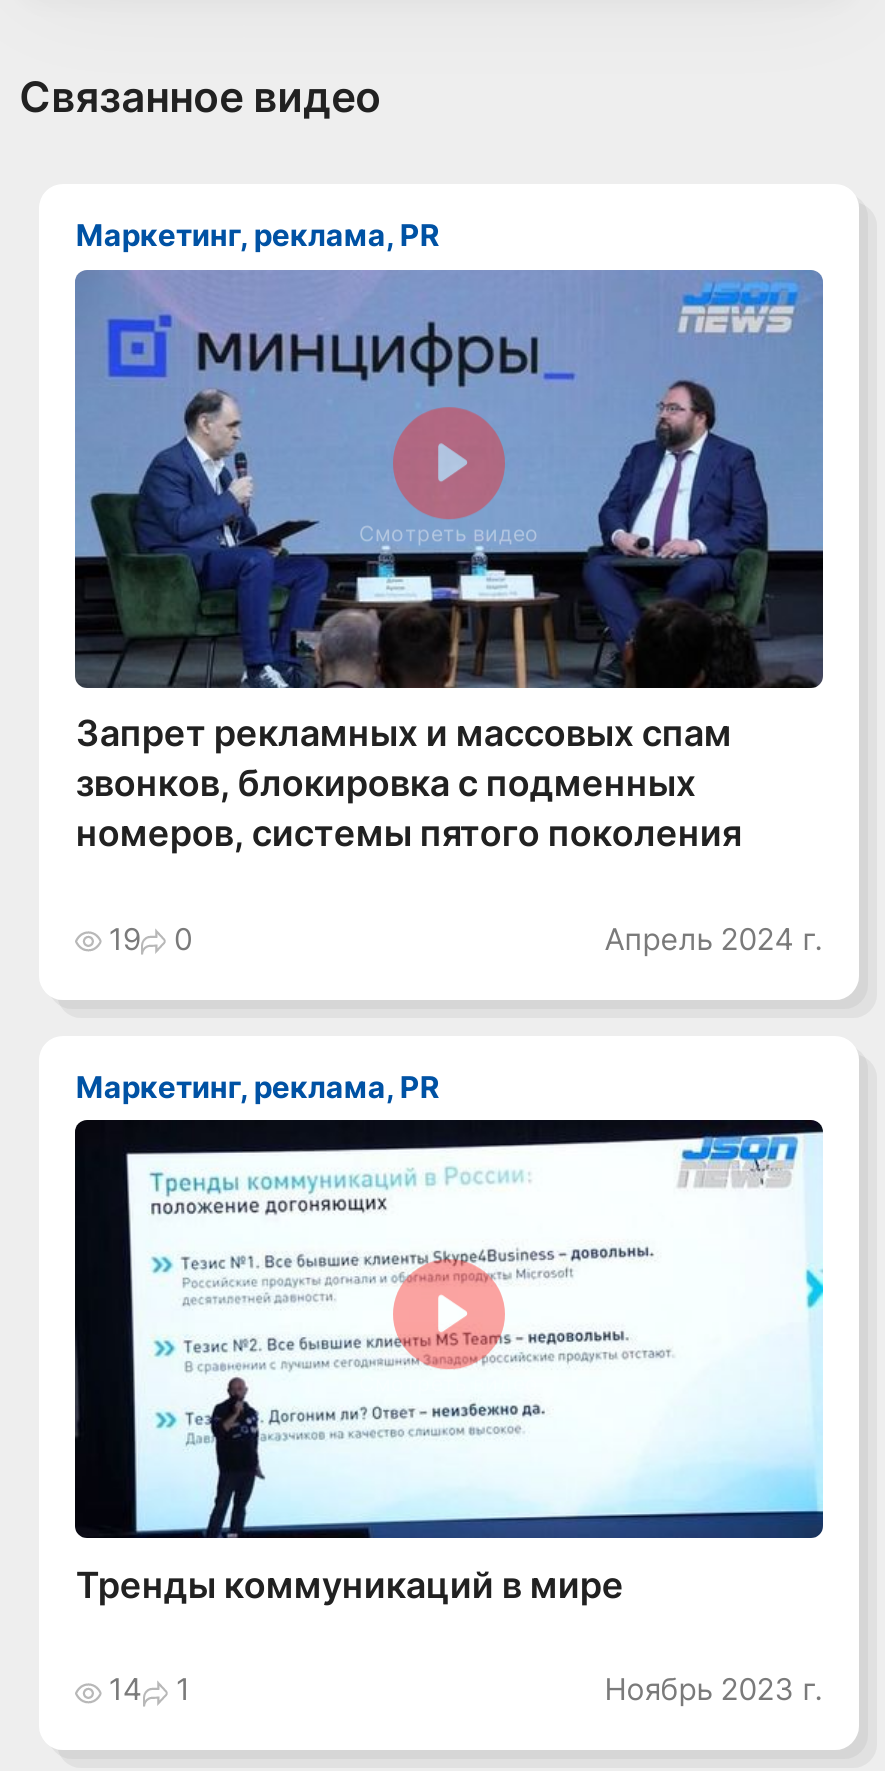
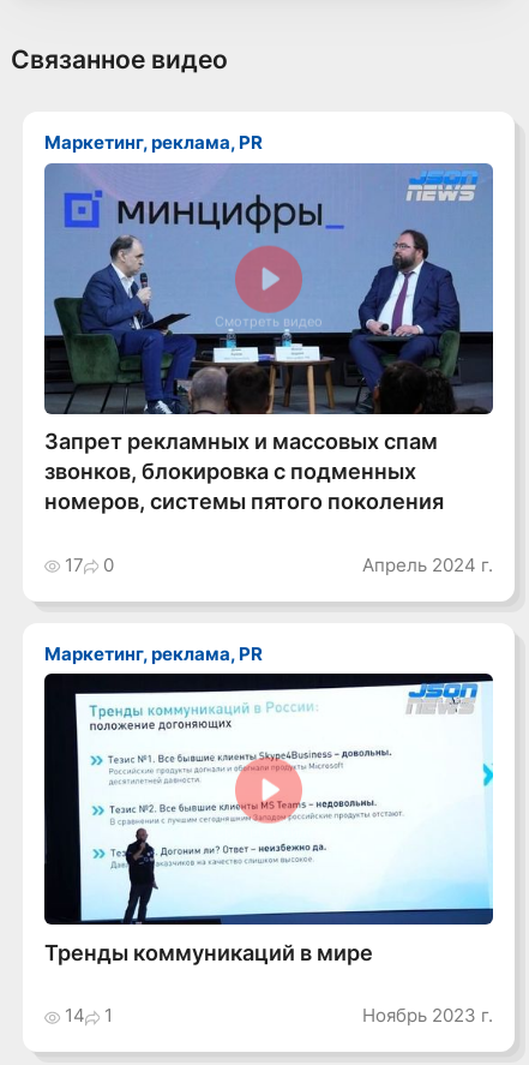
- 19 0
+ 17 0
